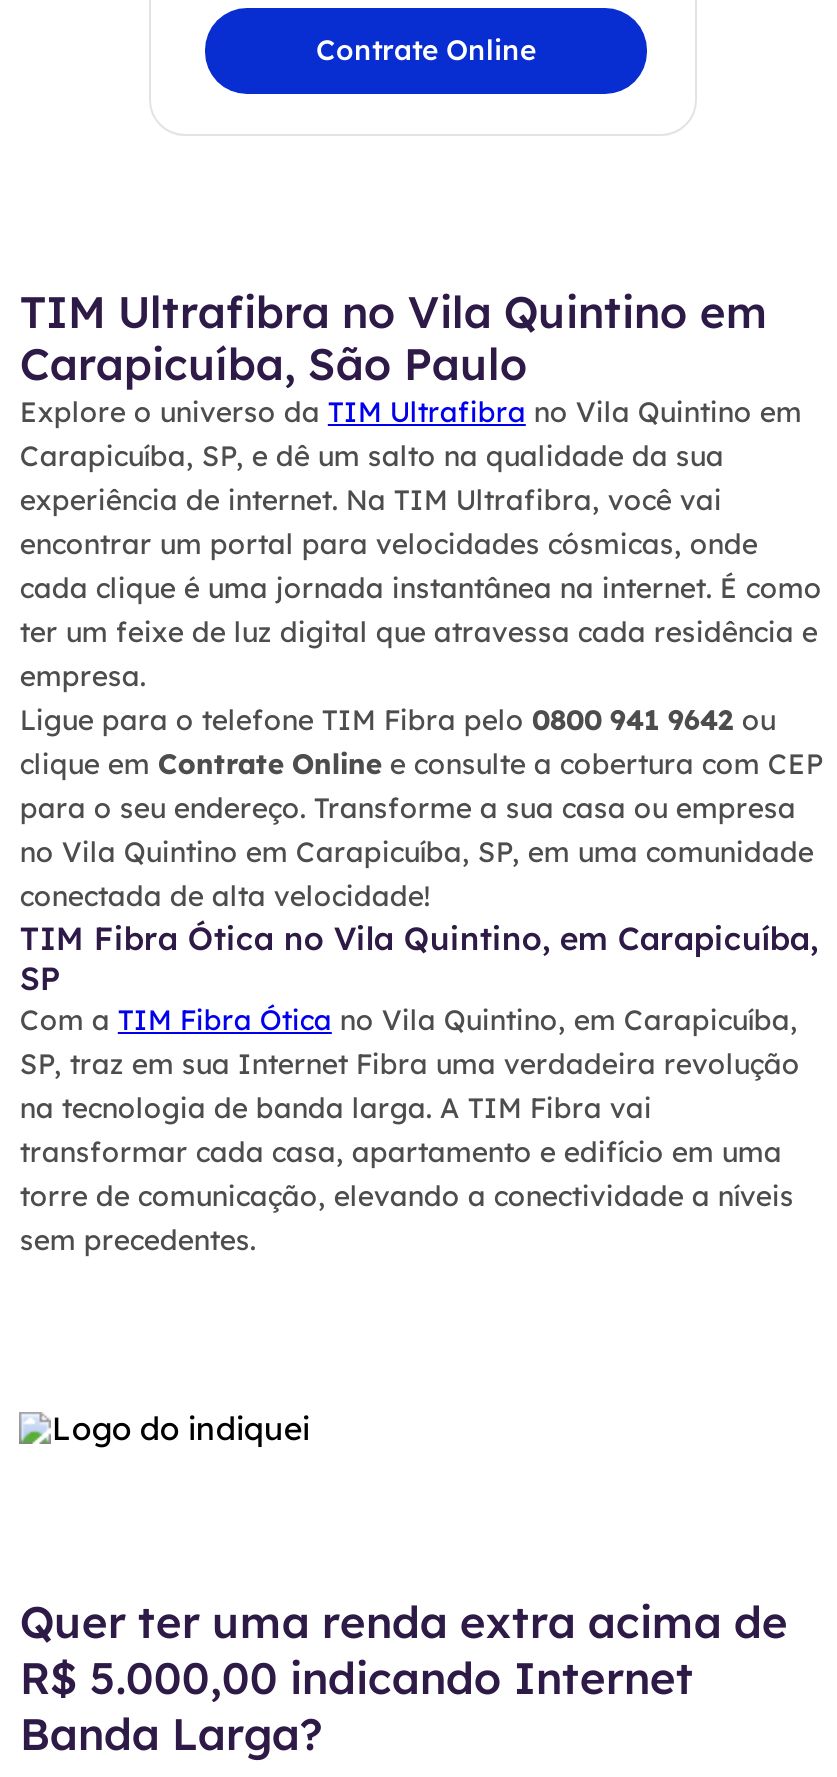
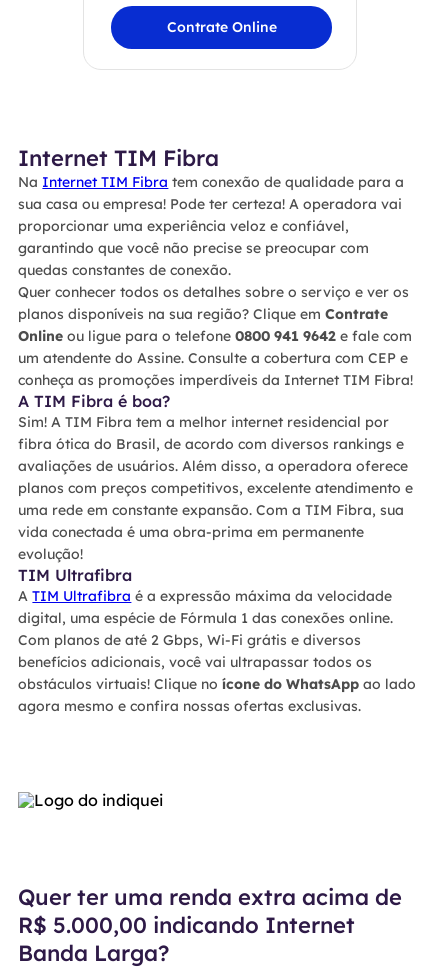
- TIM Ultrafibra no Vila Quintino em
- Carapicuíba, São Paulo
- Explore o universo da TIM Ultrafibra no Vila Quintino em
- Carapicuíba, SP, e dê um salto na qualidade da sua
- experiência de internet. Na TIM Ultrafibra, você vai
- encontrar um portal para velocidades cósmicas, onde
- cada clique é uma jornada instantânea na internet. É como
- ter um feixe de luz digital que atravessa cada residência e
- empresa.
- Ligue para o telefone TIM Fibra pelo 0800 941 9642 ou
- clique em Contrate Online e consulte a cobertura com CEP
- para o seu endereço. Transforme a sua casa ou empresa
- no Vila Quintino em Carapicuíba, SP, em uma comunidade
- conectada de alta velocidade!
- TIM Fibra Ótica no Vila Quintino, em Carapicuíba,
- SP
- Com a TIM Fibra Ótica no Vila Quintino, em Carapicuíba,
- SP, traz em sua Internet Fibra uma verdadeira revolução
- na tecnologia de banda larga. A TIM Fibra vai
- transformar cada casa, apartamento e edifício em uma
- torre de comunicação, elevando a conectividade a níveis
- sem precedentes.
+ Internet TIM Fibra
+ Na Internet TIM Fibra tem conexão de qualidade para a
+ sua casa ou empresa! Pode ter certeza! A operadora vai
+ proporcionar uma experiência veloz e confiável,
+ garantindo que você não precise se preocupar com
+ quedas constantes de conexão.
+ Quer conhecer todos os detalhes sobre o serviço e ver os
+ planos disponíveis na sua região? Clique em Contrate
+ Online ou ligue para o telefone 0800 941 9642 e fale com
+ um atendente do Assine. Consulte a cobertura com CEP e
+ conheça as promoções imperdíveis da Internet TIM Fibra!
+ A TIM Fibra é boa?
+ Sim! A TIM Fibra tem a melhor internet residencial por
+ fibra ótica do Brasil, de acordo com diversos rankings e
+ avaliações de usuários. Além disso, a operadora oferece
+ planos com preços competitivos, excelente atendimento e
+ uma rede em constante expansão. Com a TIM Fibra, sua
+ vida conectada é uma obra-prima em permanente
+ evolução!
+ TIM Ultrafibra
+ A TIM Ultrafibra é a expressão máxima da velocidade
+ digital, uma espécie de Fórmula 1 das conexões online.
+ Com planos de até 2 Gbps, Wi-Fi grátis e diversos
+ benefícios adicionais, você vai ultrapassar todos os
+ obstáculos virtuais! Clique no ícone do WhatsApp ao lado
+ agora mesmo e confira nossas ofertas exclusivas.
